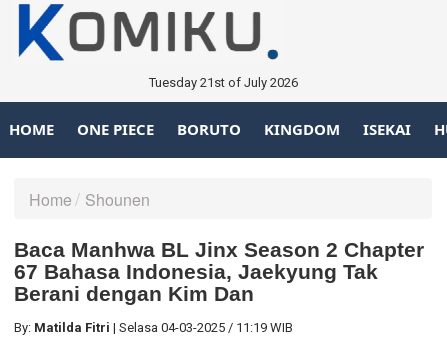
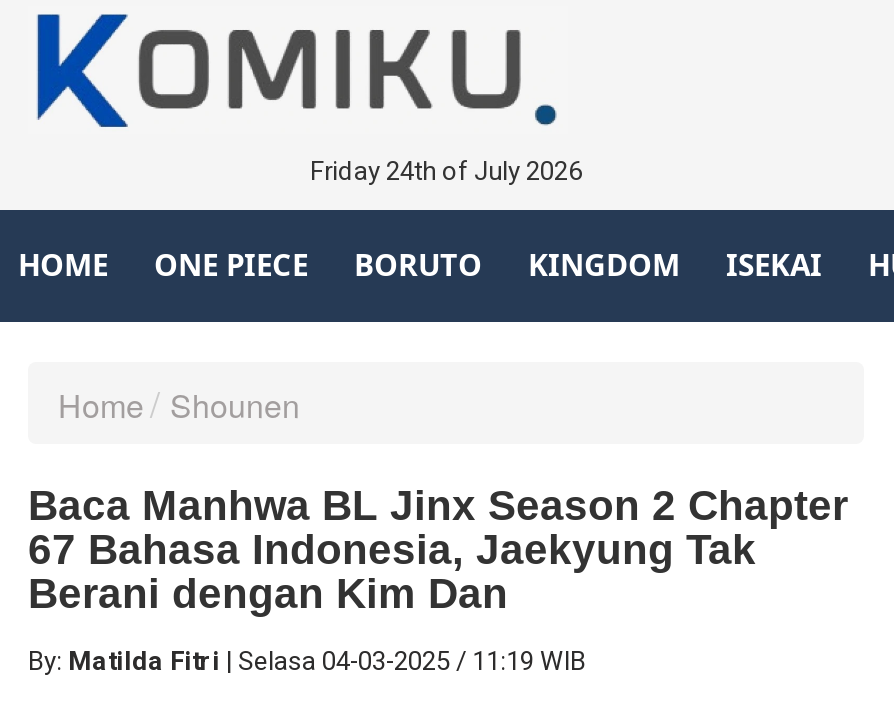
- Tuesday 21st of July 2026
+ Friday 24th of July 2026
